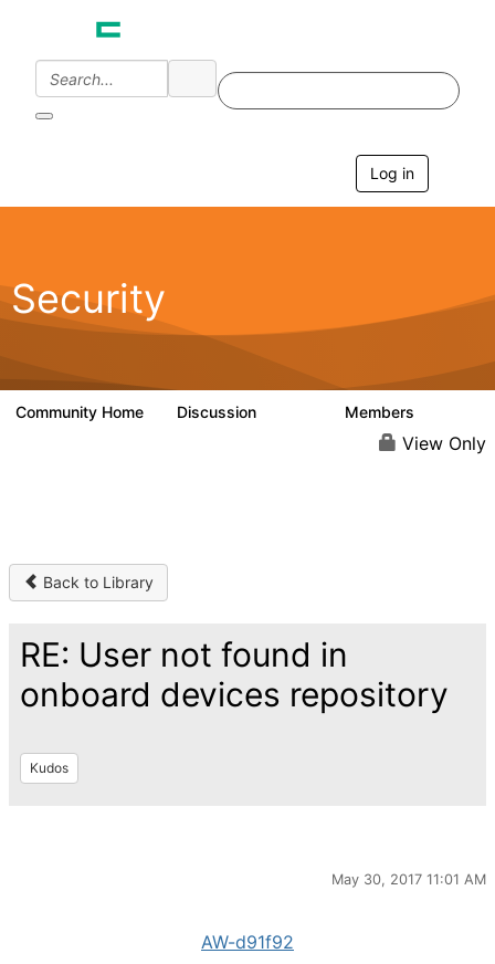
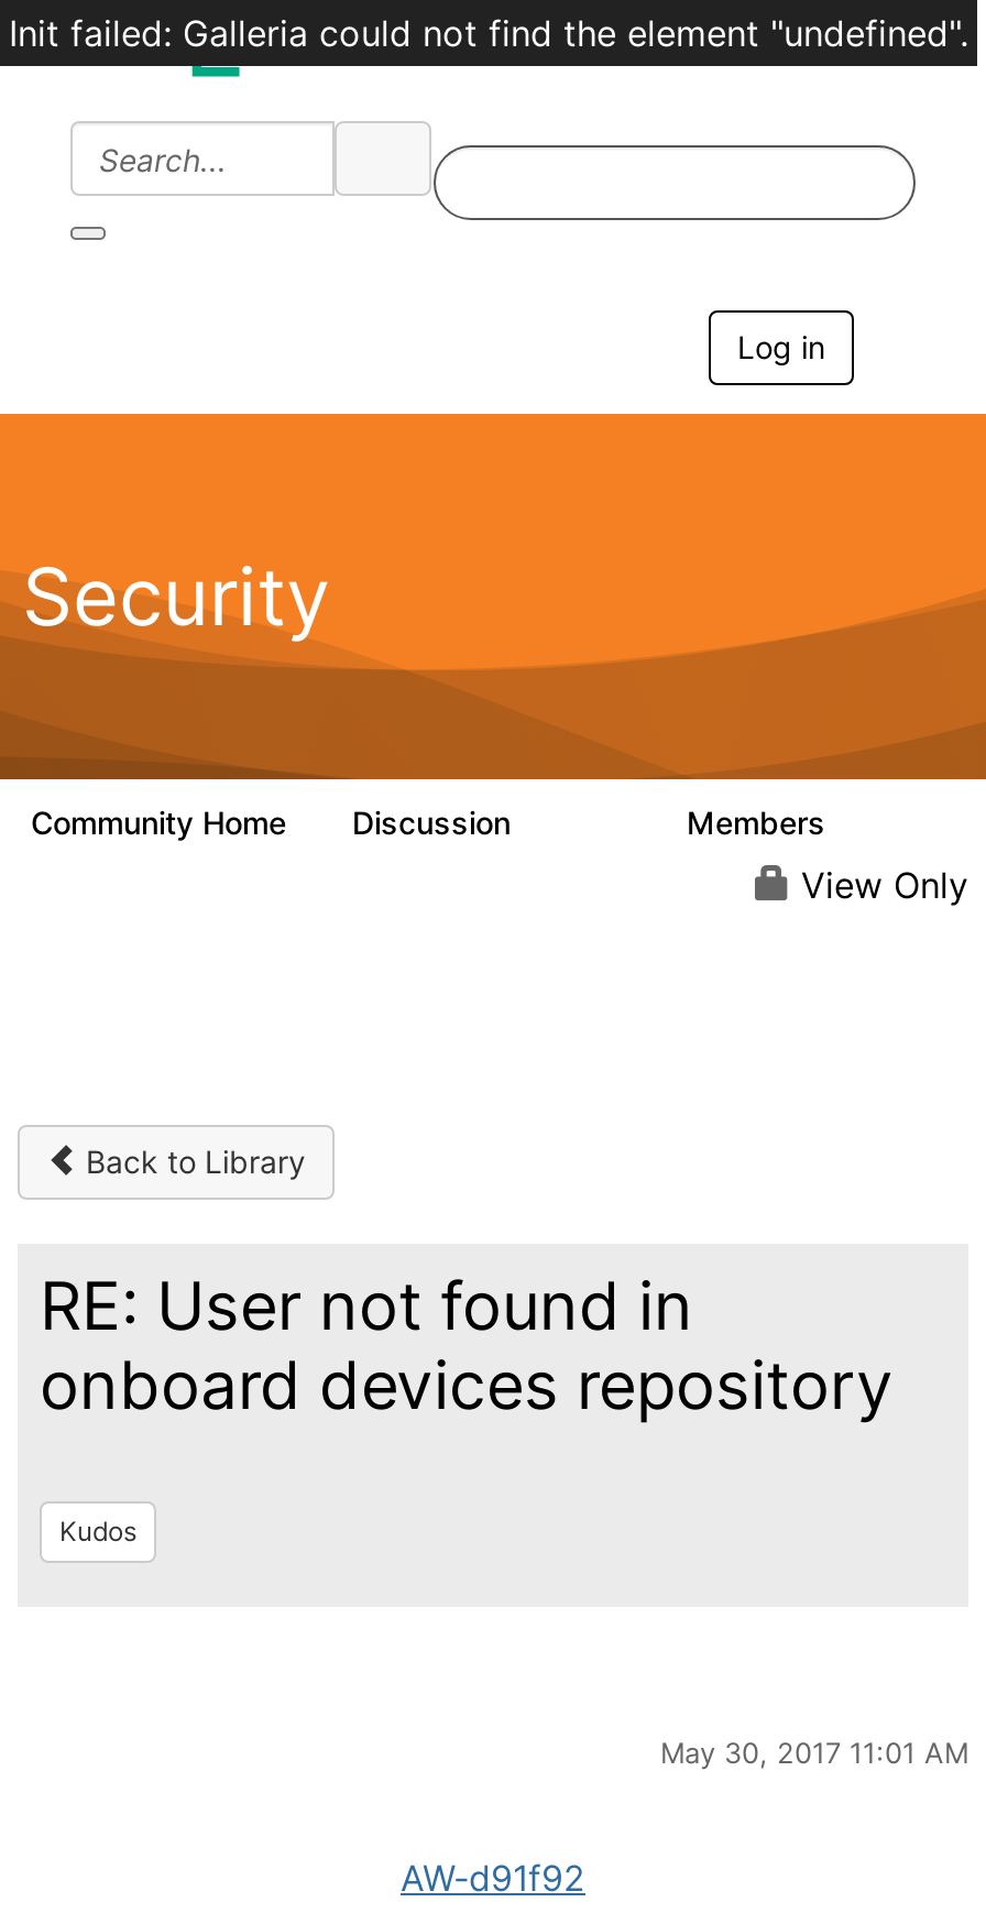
+ Init failed: Galleria could not find the element "undefined".
